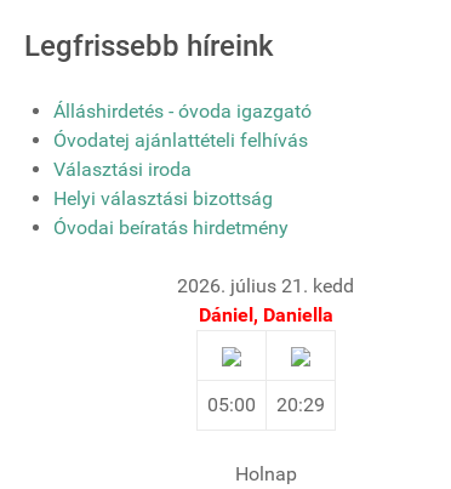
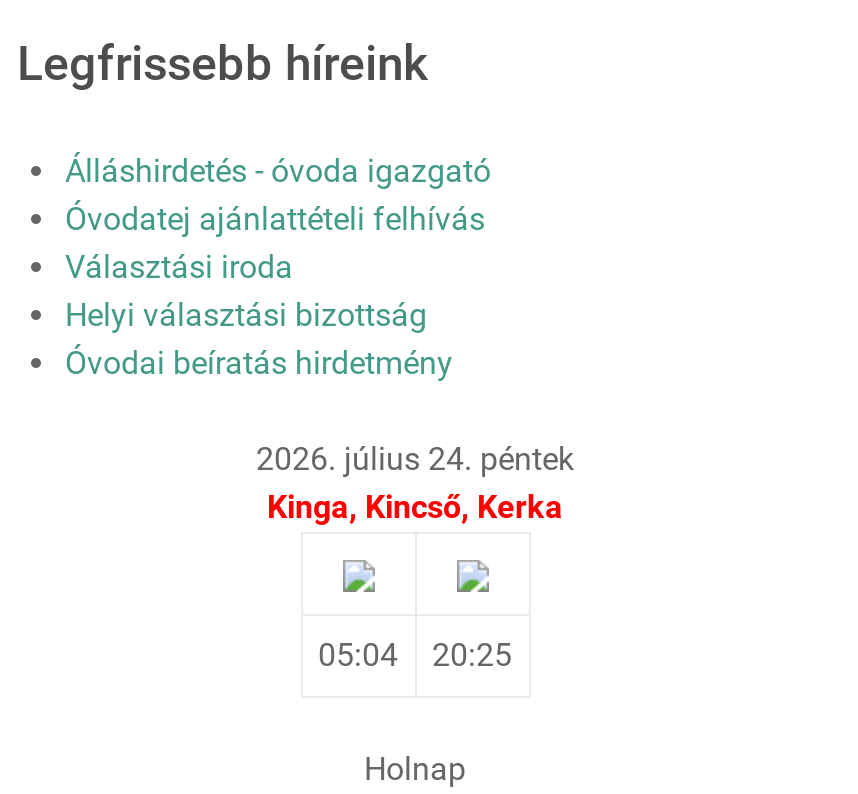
- 2026. július 21. kedd
- Dániel, Daniella
+ 2026. július 24. péntek
+ Kinga, Kincső, Kerka

- 05:00
- 20:29
+ 05:04
+ 20:25
